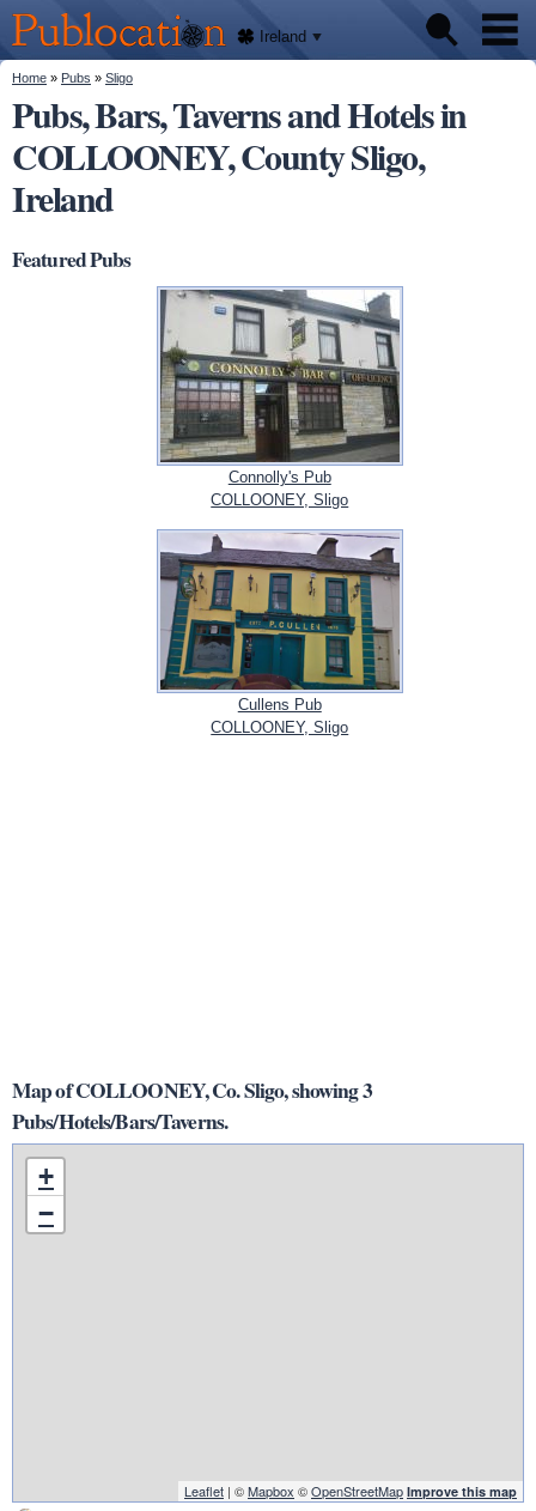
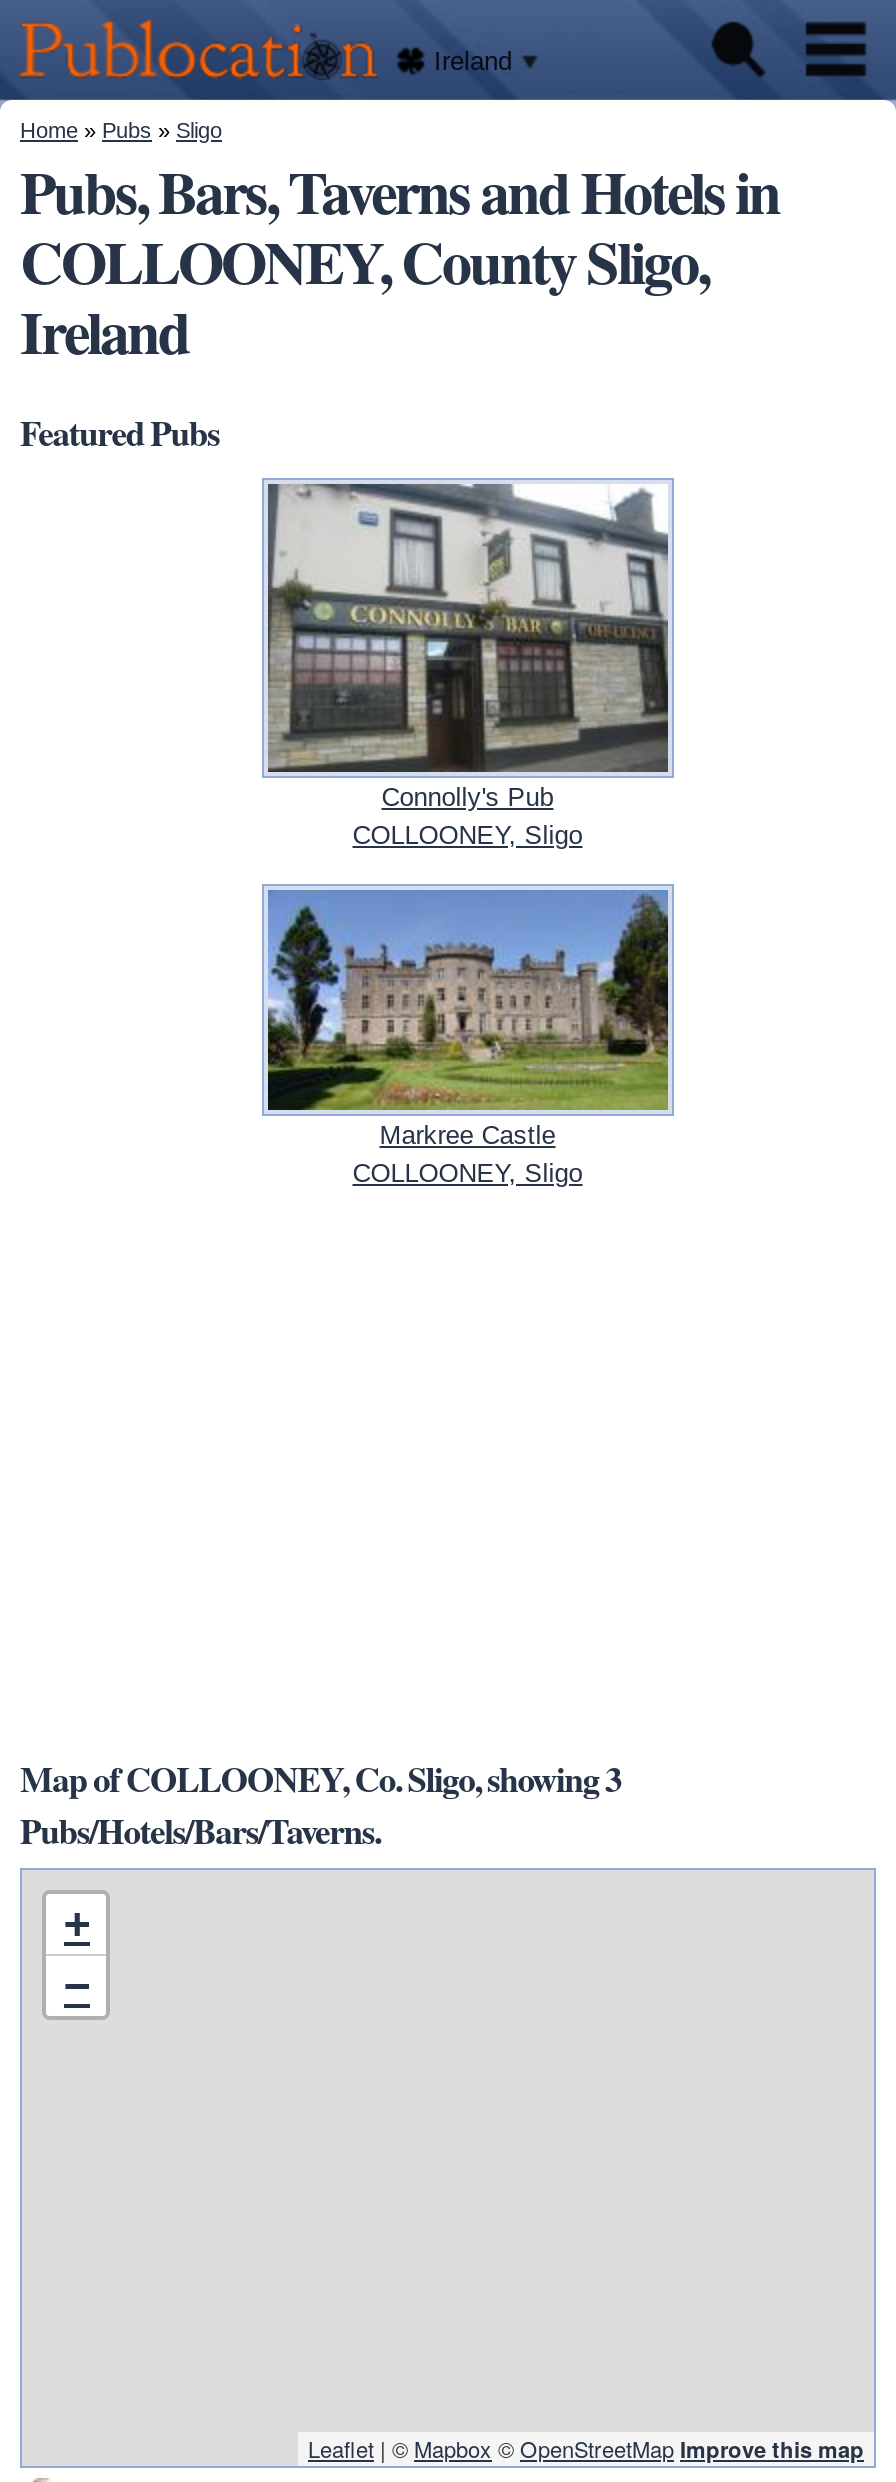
- [image]
- Cullens Pub
+ [image]
+ Markree Castle
